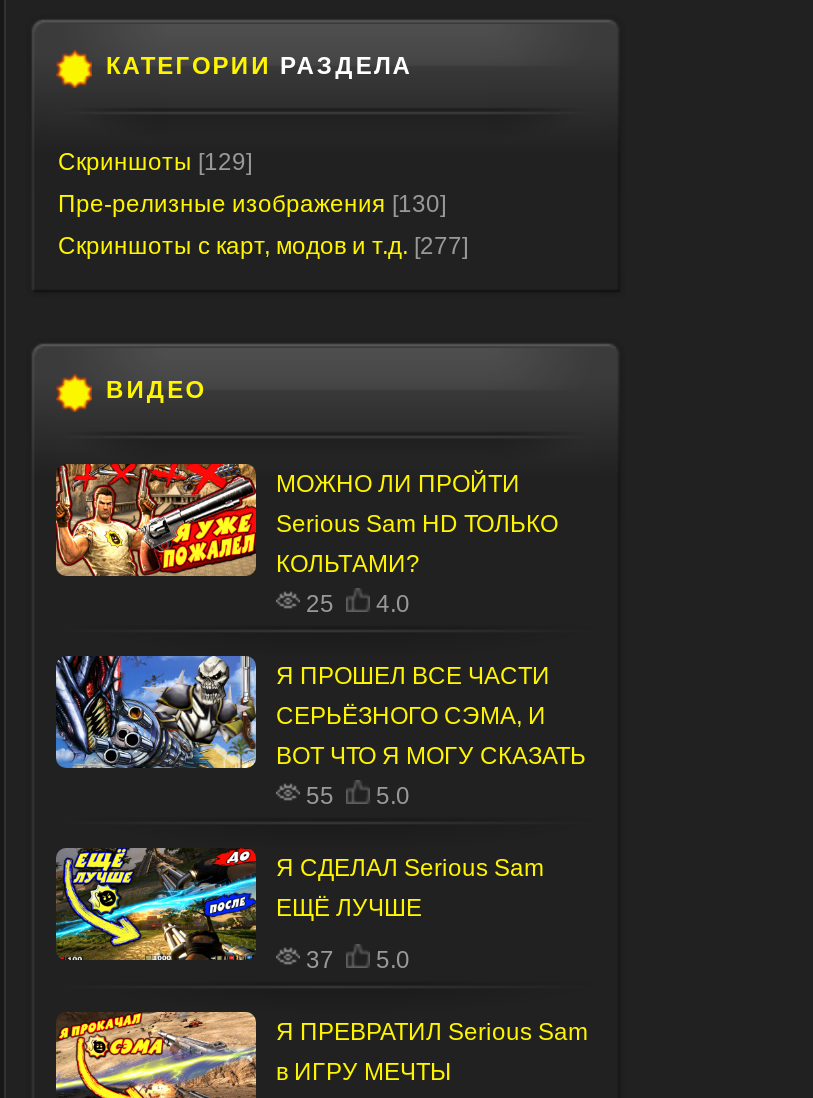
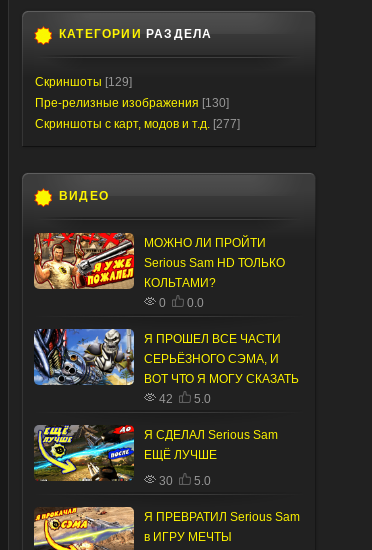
- 25
+ 0

- 4.0
+ 0.0

- 55 5.0
+ 42 5.0

- 37 5.0
+ 30 5.0
